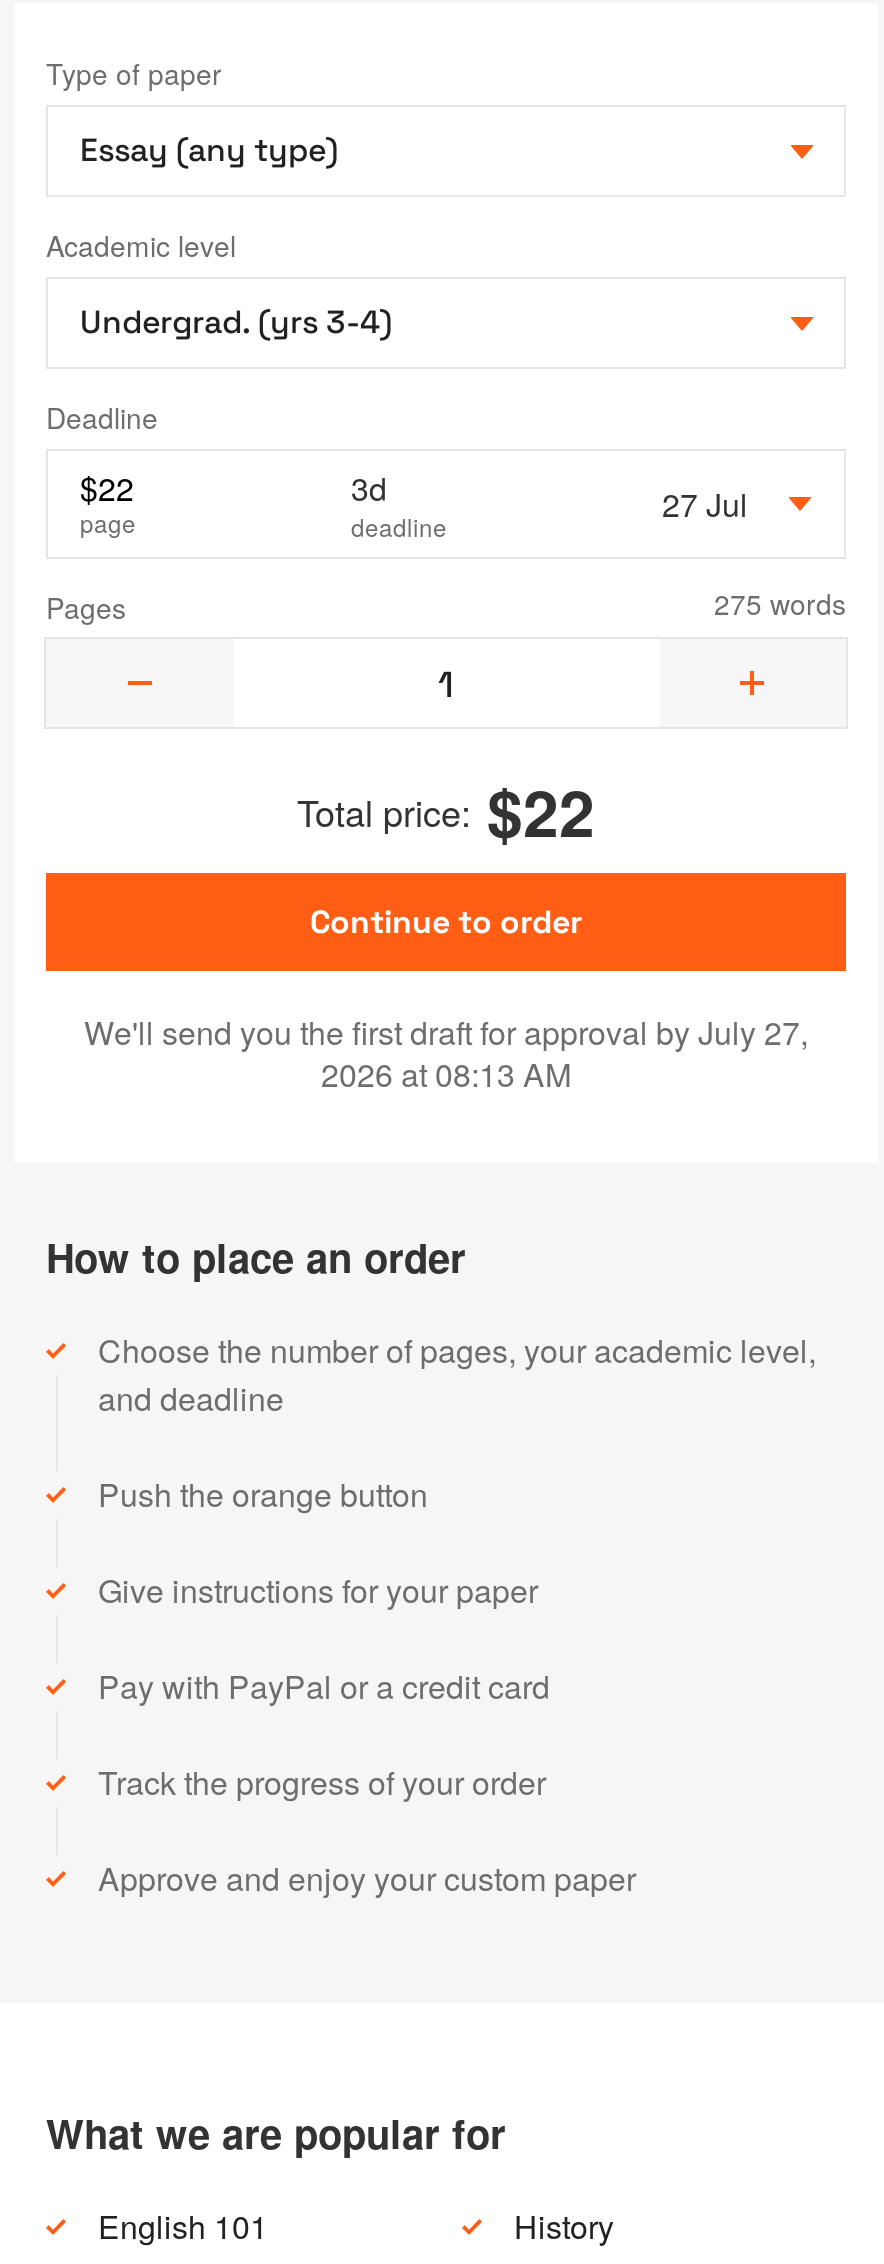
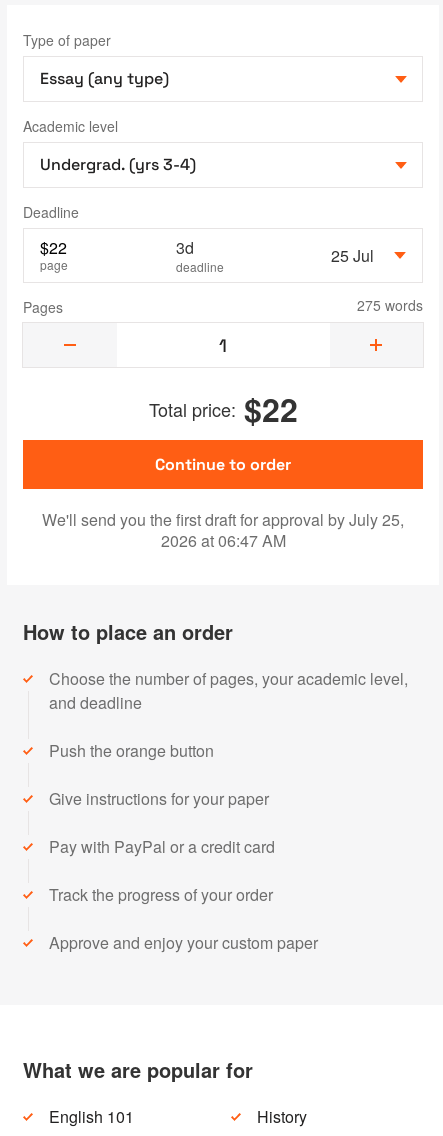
- 27 Jul
+ 25 Jul

- We'll send you the first draft for approval by July 27,
+ We'll send you the first draft for approval by July 25,

- 2026 at 08:13 AM
+ 2026 at 06:47 AM
